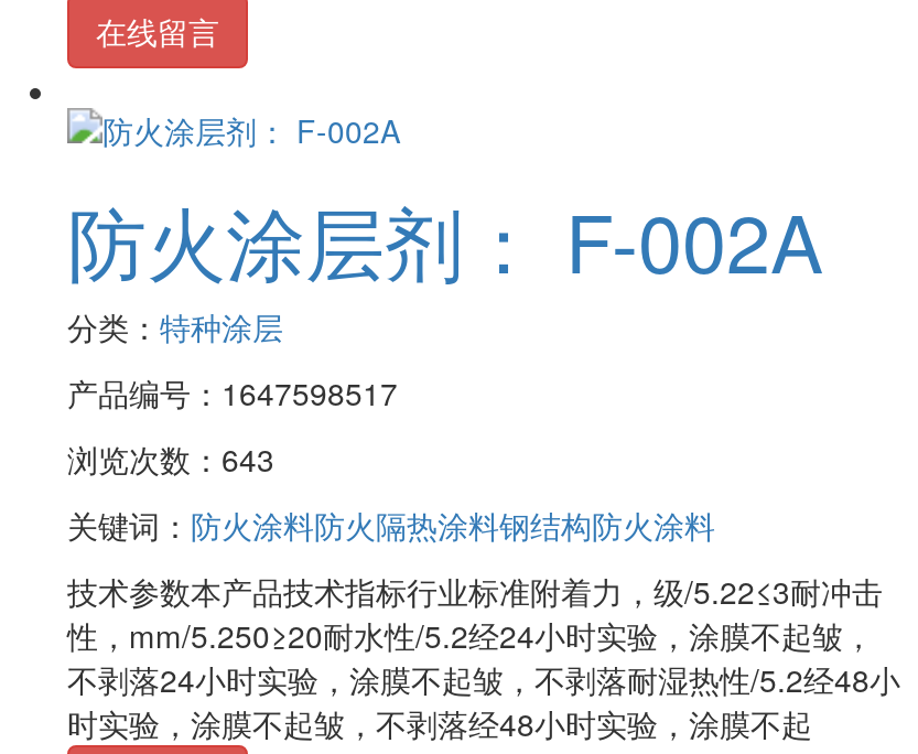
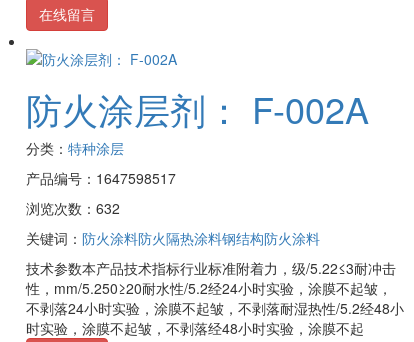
- 浏览次数：643
+ 浏览次数：632
